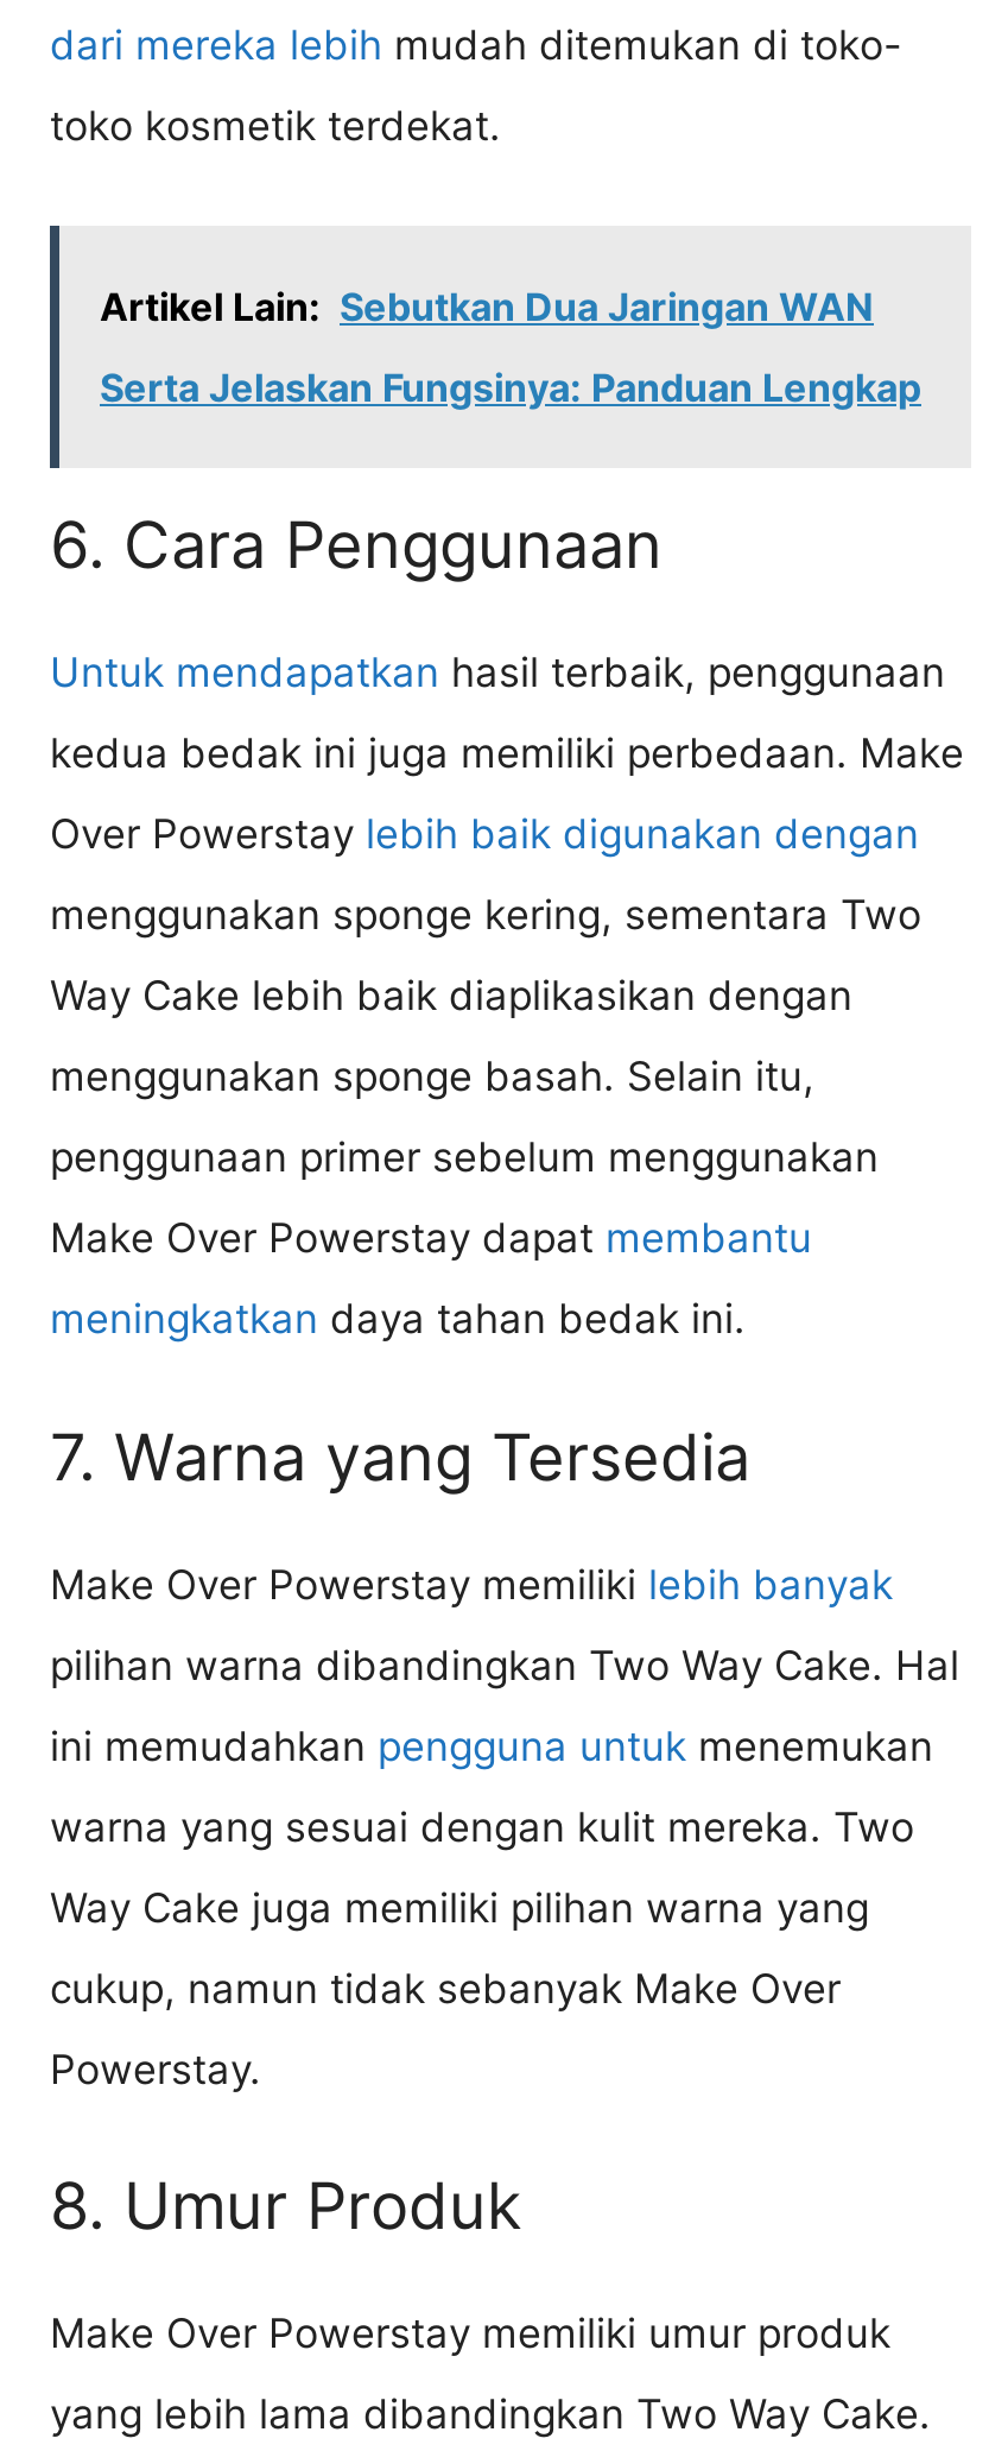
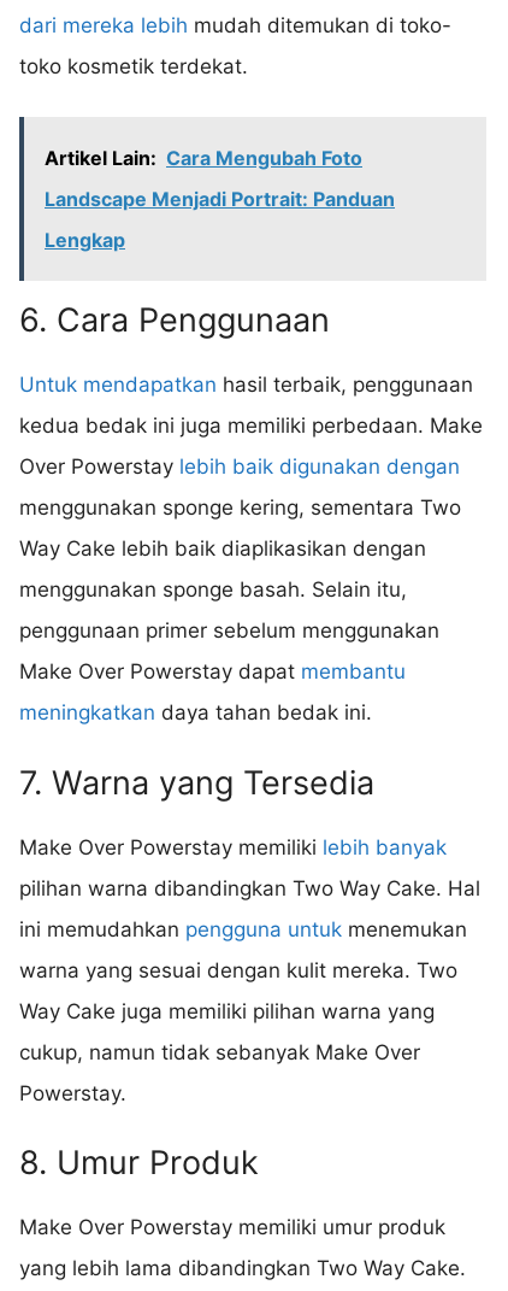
- Artikel Lain: Sebutkan Dua Jaringan WAN
- Serta Jelaskan Fungsinya: Panduan Lengkap
+ Artikel Lain: Cara Mengubah Foto
+ Landscape Menjadi Portrait: Panduan
+ Lengkap
